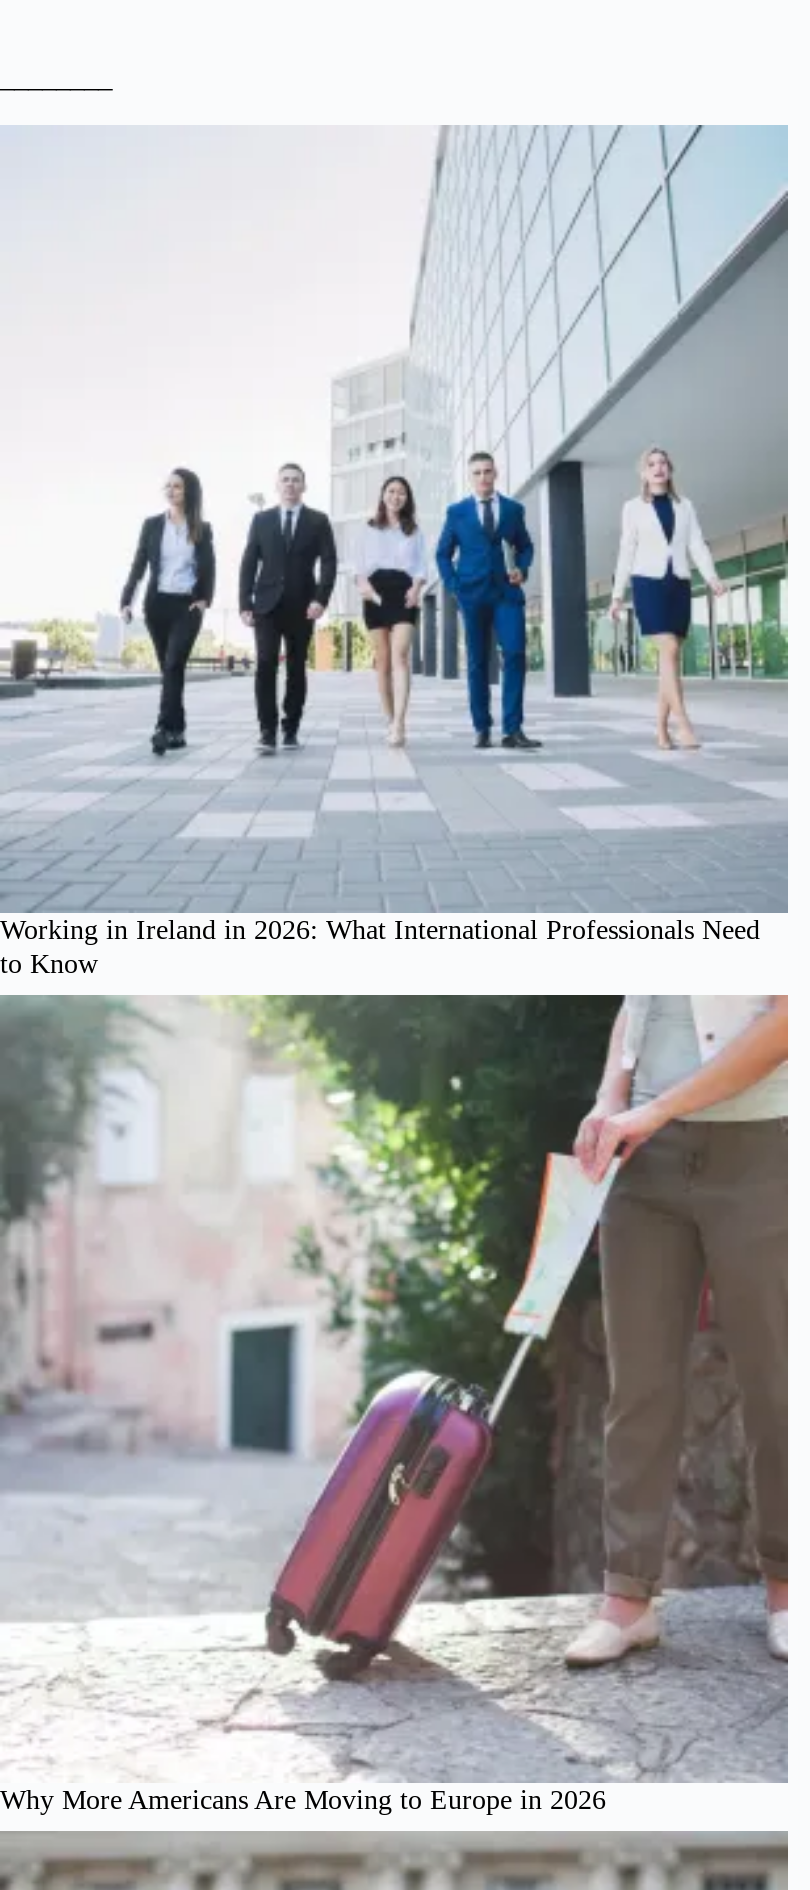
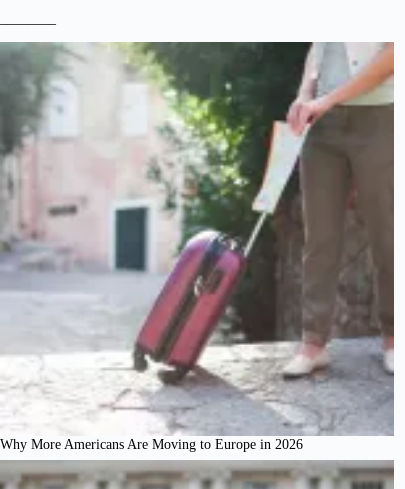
- [image]
- Working in Ireland in 2026: What International Professionals Need
- to Know
